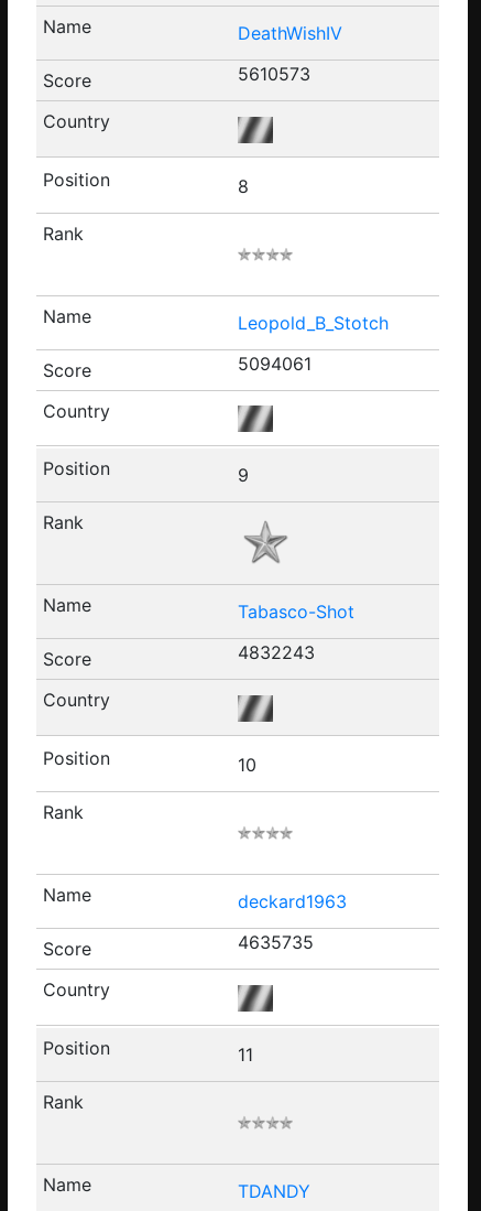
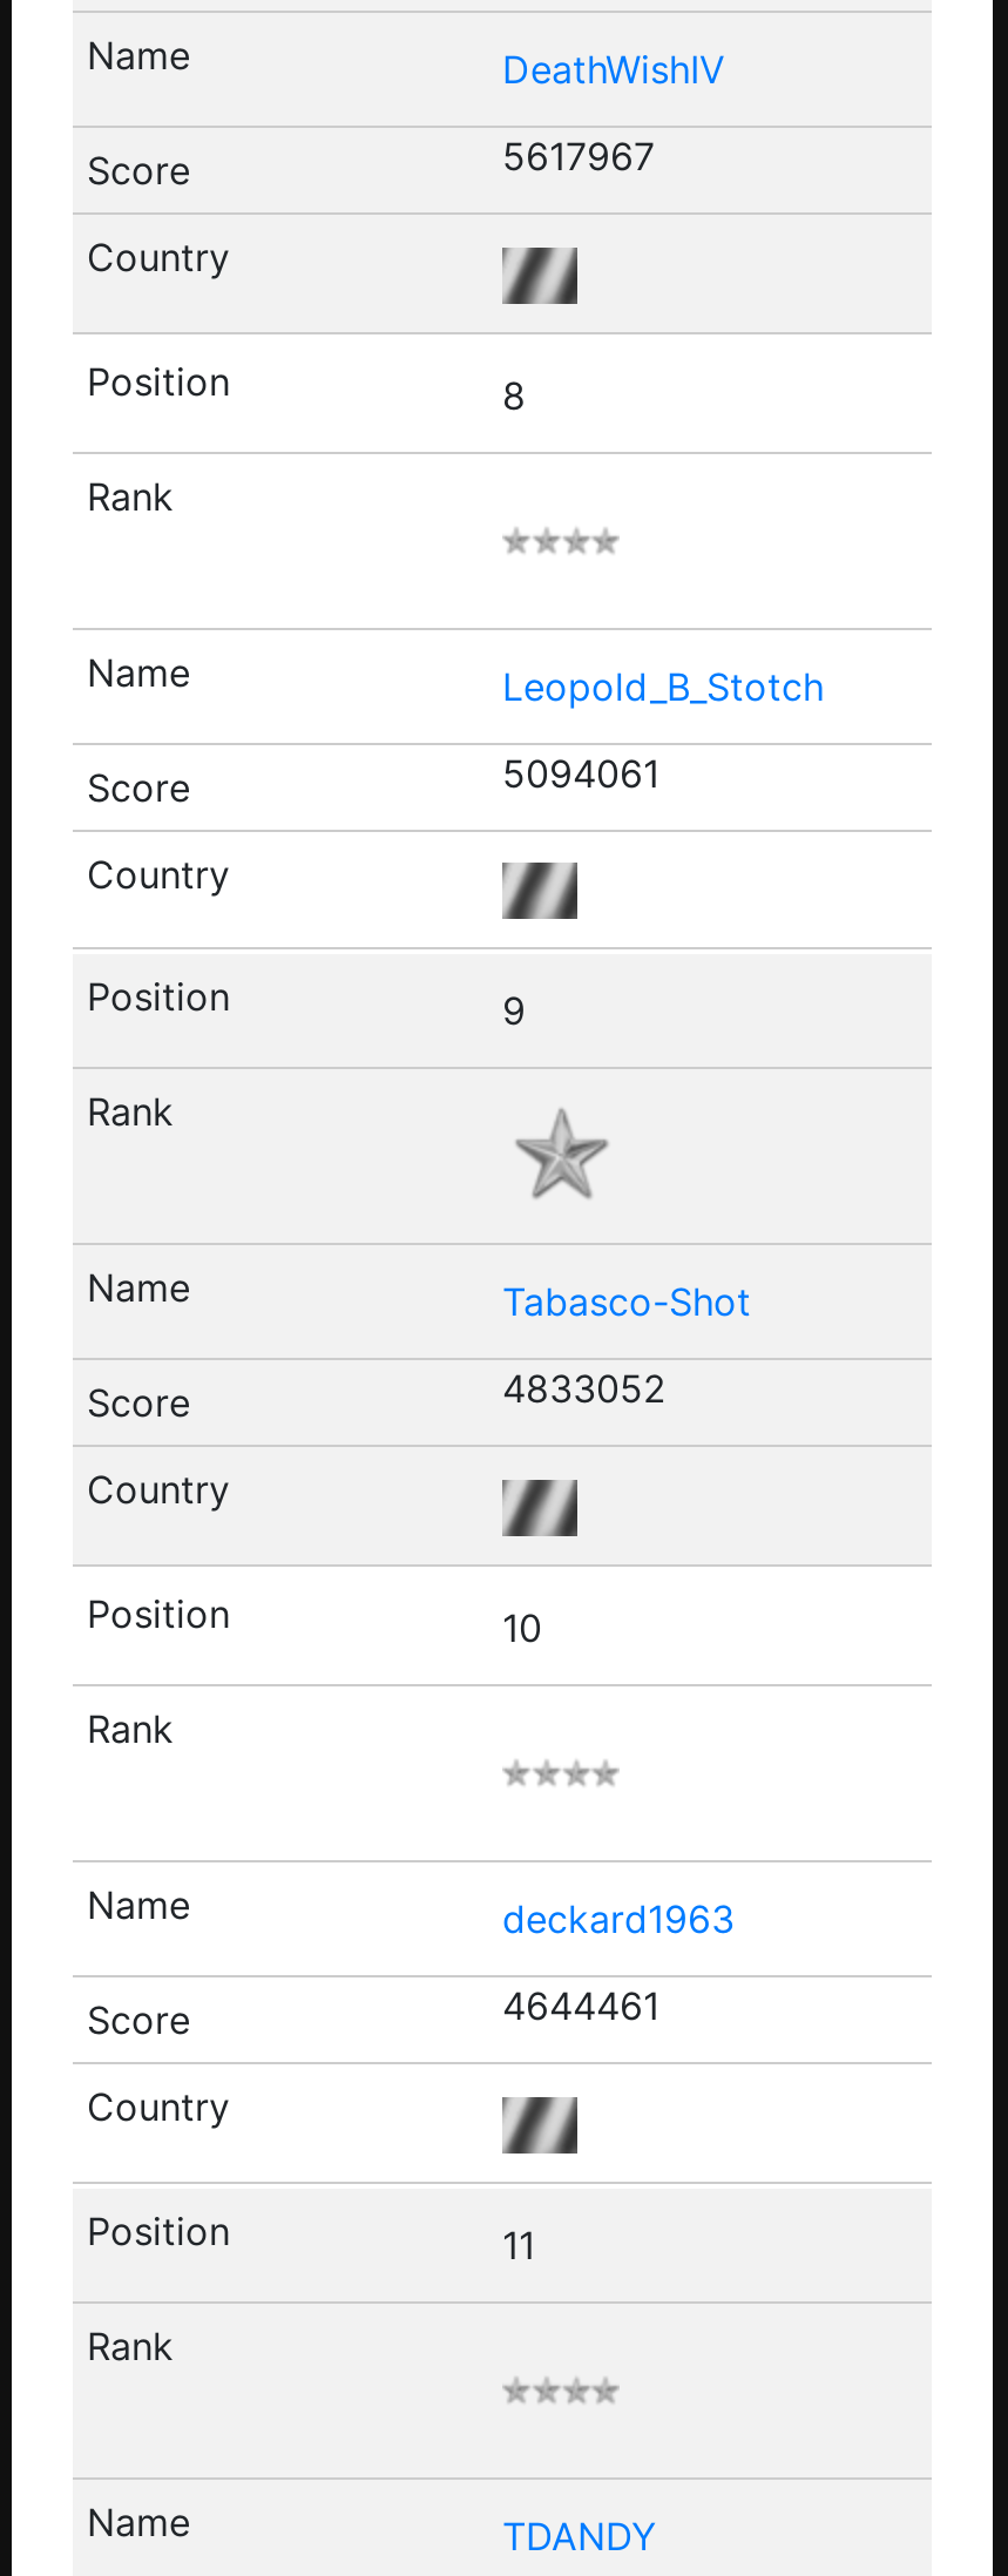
- 5610573
+ 5617967

- 4832243
+ 4833052

- 4635735
+ 4644461
